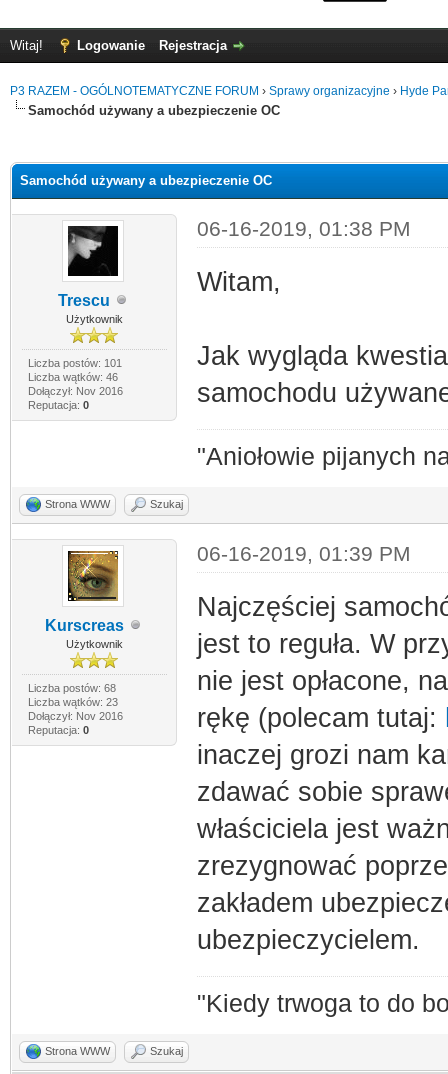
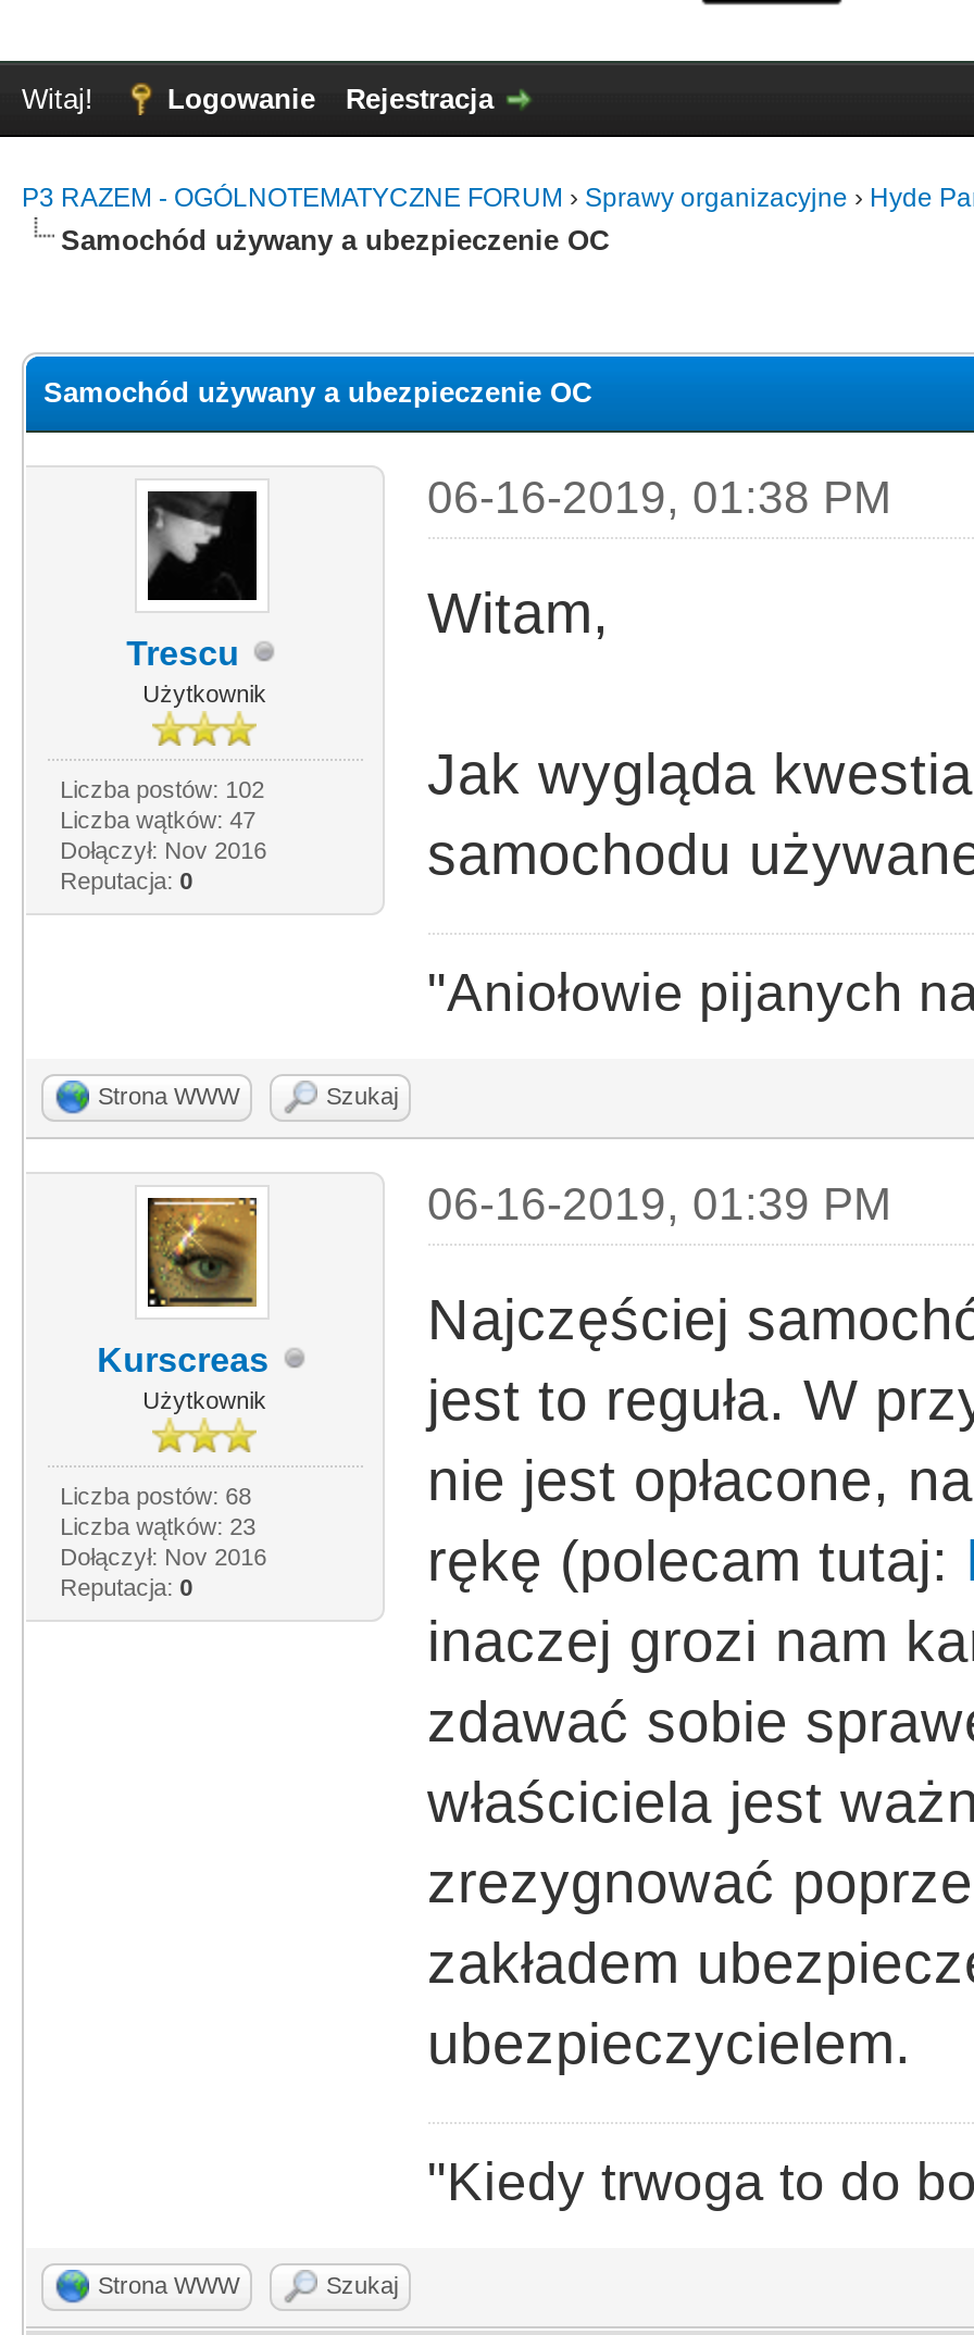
- Liczba postów: 101
+ Liczba postów: 102

- Liczba wątków: 46
+ Liczba wątków: 47
